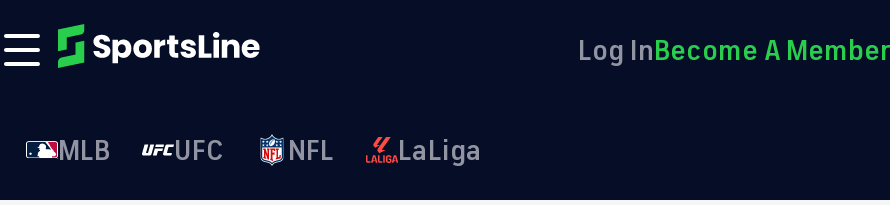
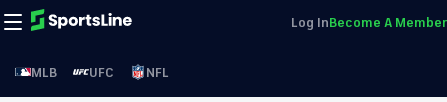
- LaLiga
